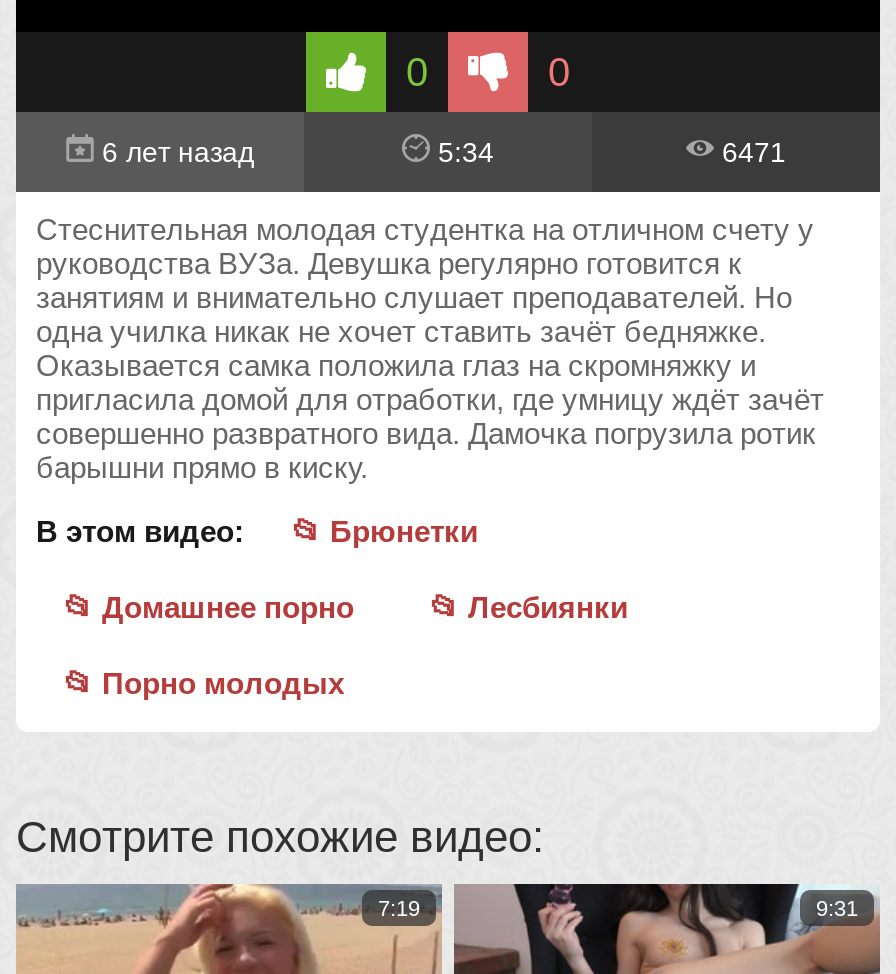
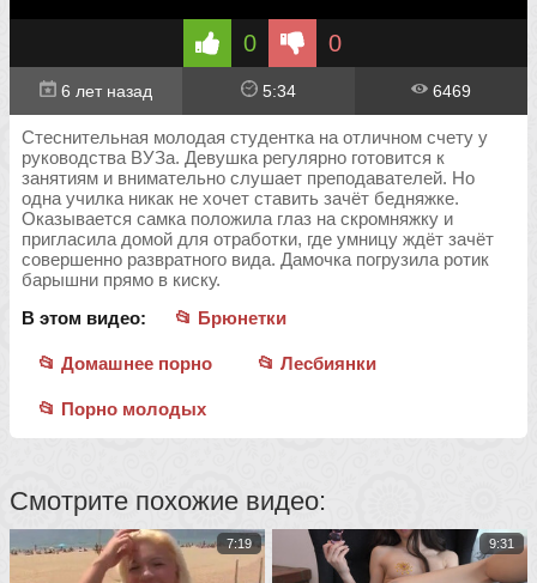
- 6471
+ 6469
